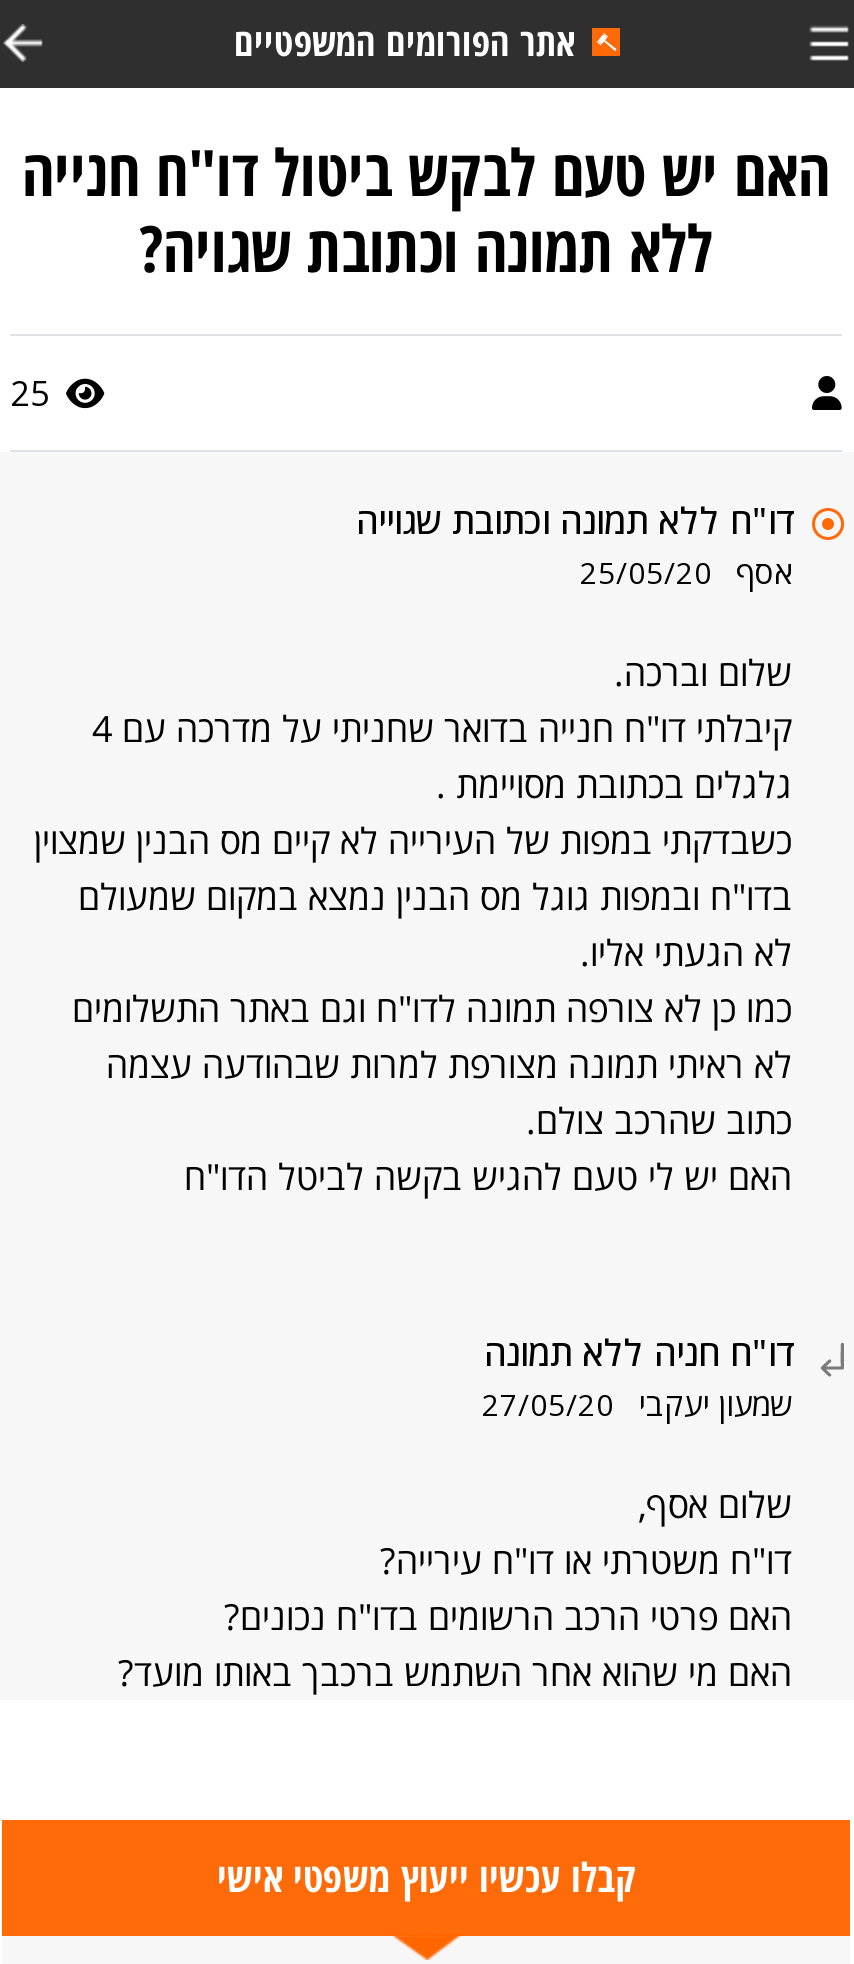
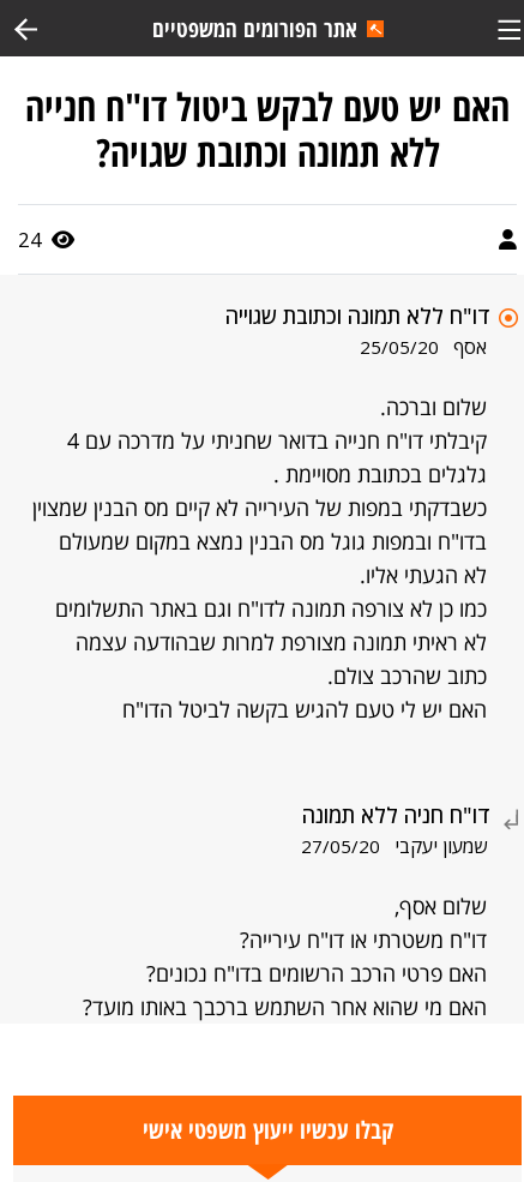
- 25
+ 24
